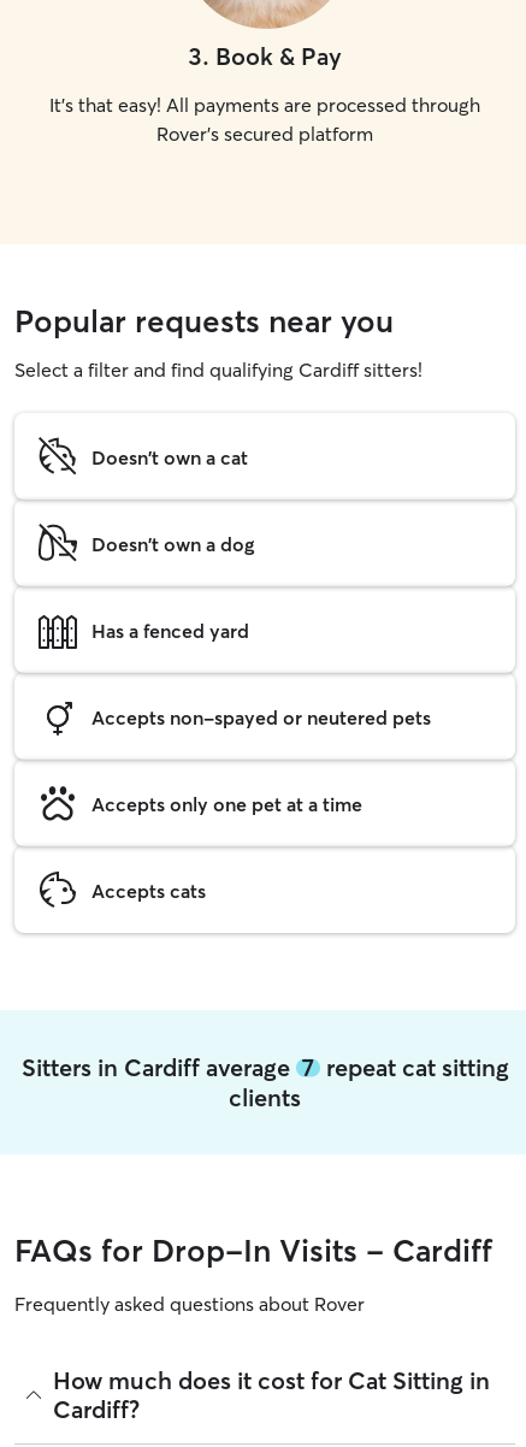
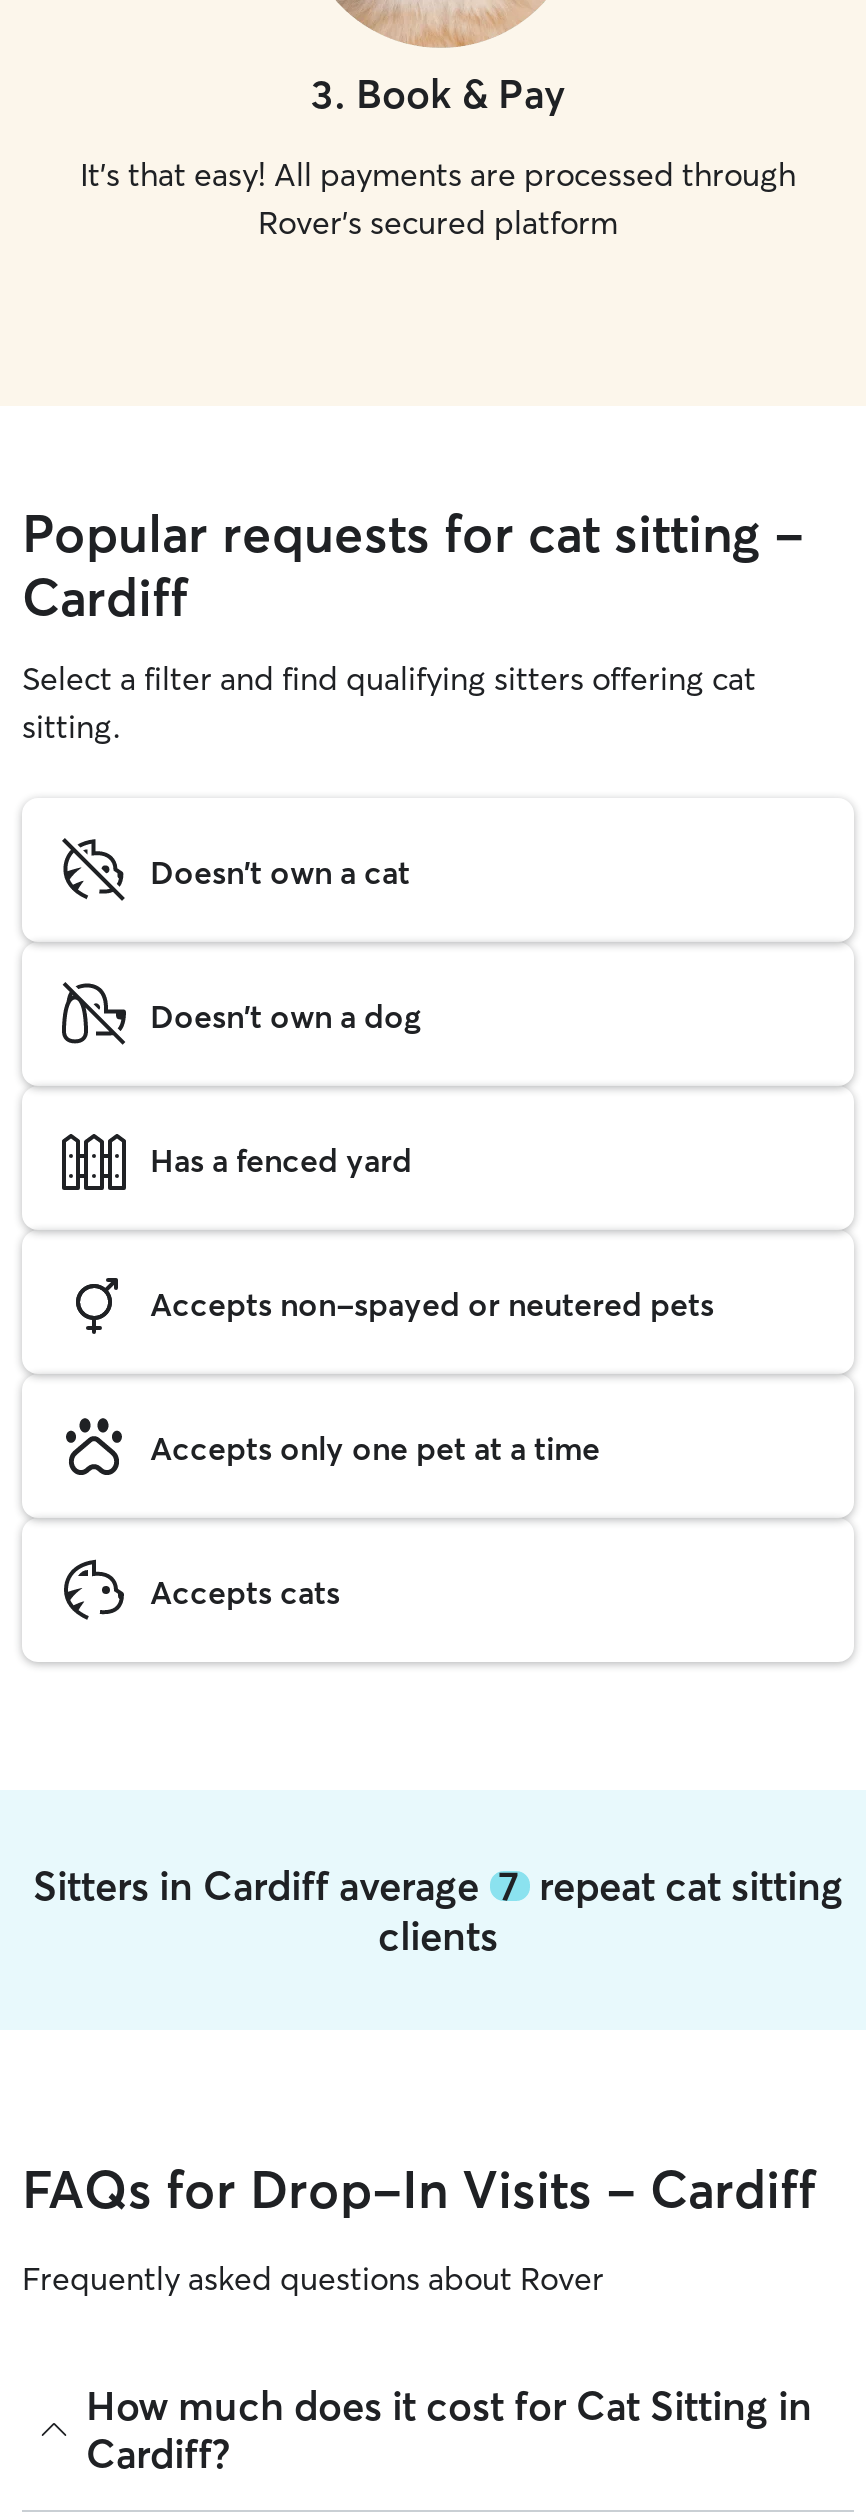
- Popular requests near you
- Select a filter and find qualifying Cardiff sitters!
+ Popular requests for cat sitting -
+ Cardiff
+ Select a filter and find qualifying sitters offering cat
+ sitting.
